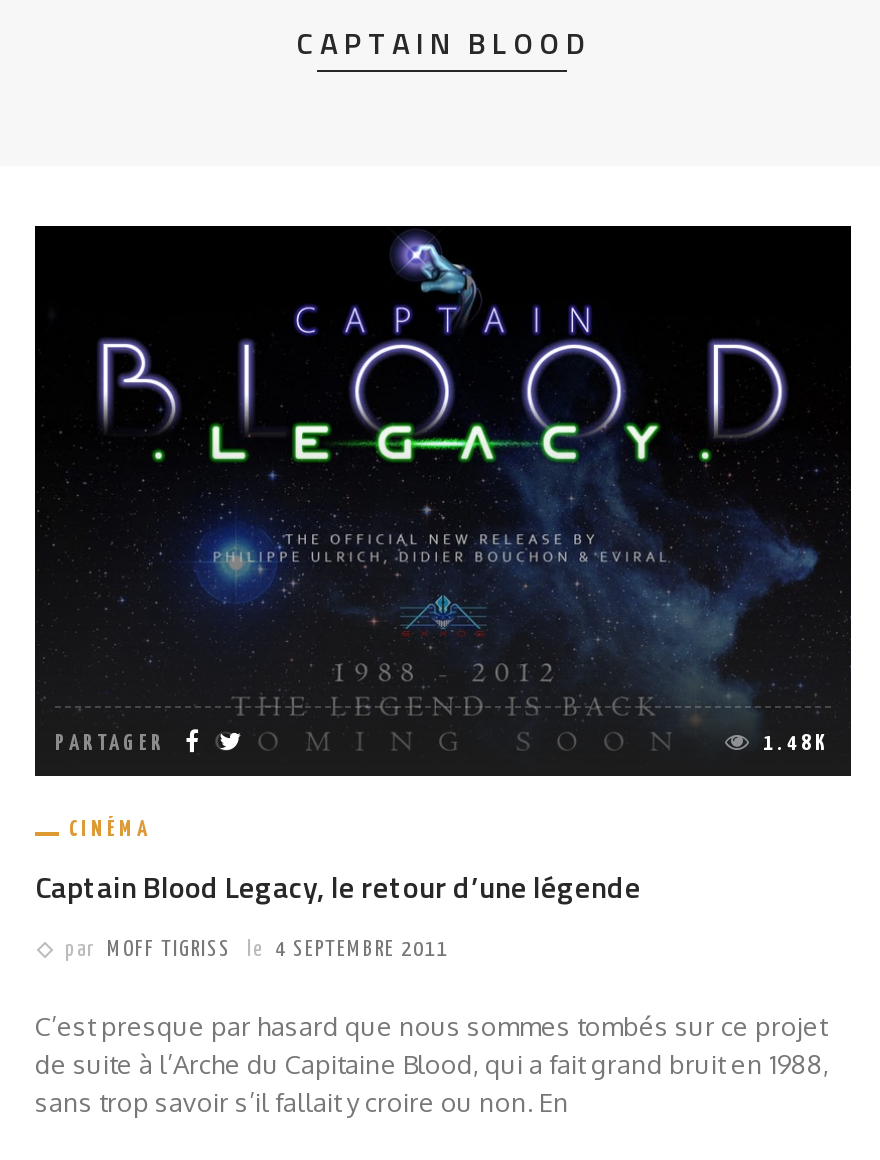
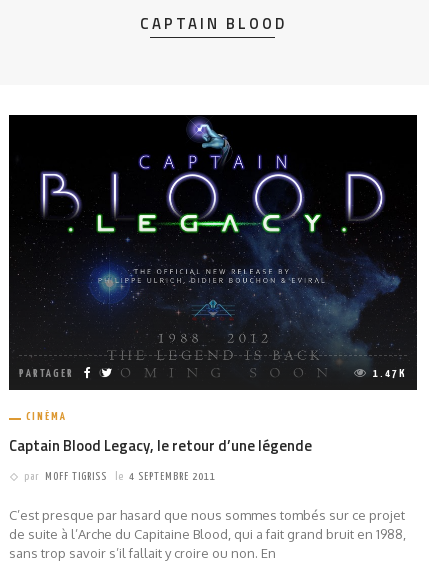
- 1.48K
+ 1.47K
